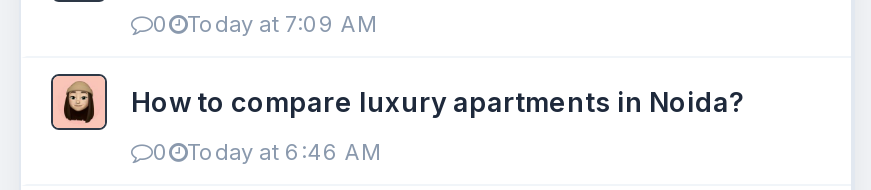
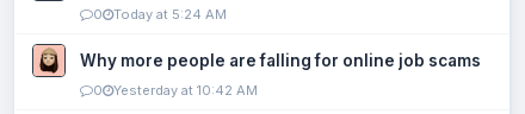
- 0 Today at 7:09 AM
+ 0 Today at 5:24 AM

- How to compare luxury apartments in Noida?
+ Why more people are falling for online job scams

- Today at 6:46 AM
+ Yesterday at 10:42 AM
